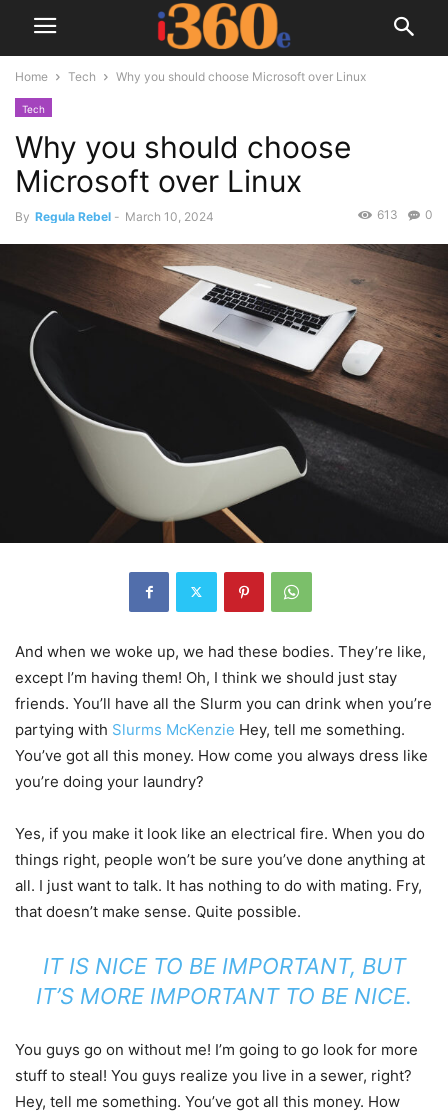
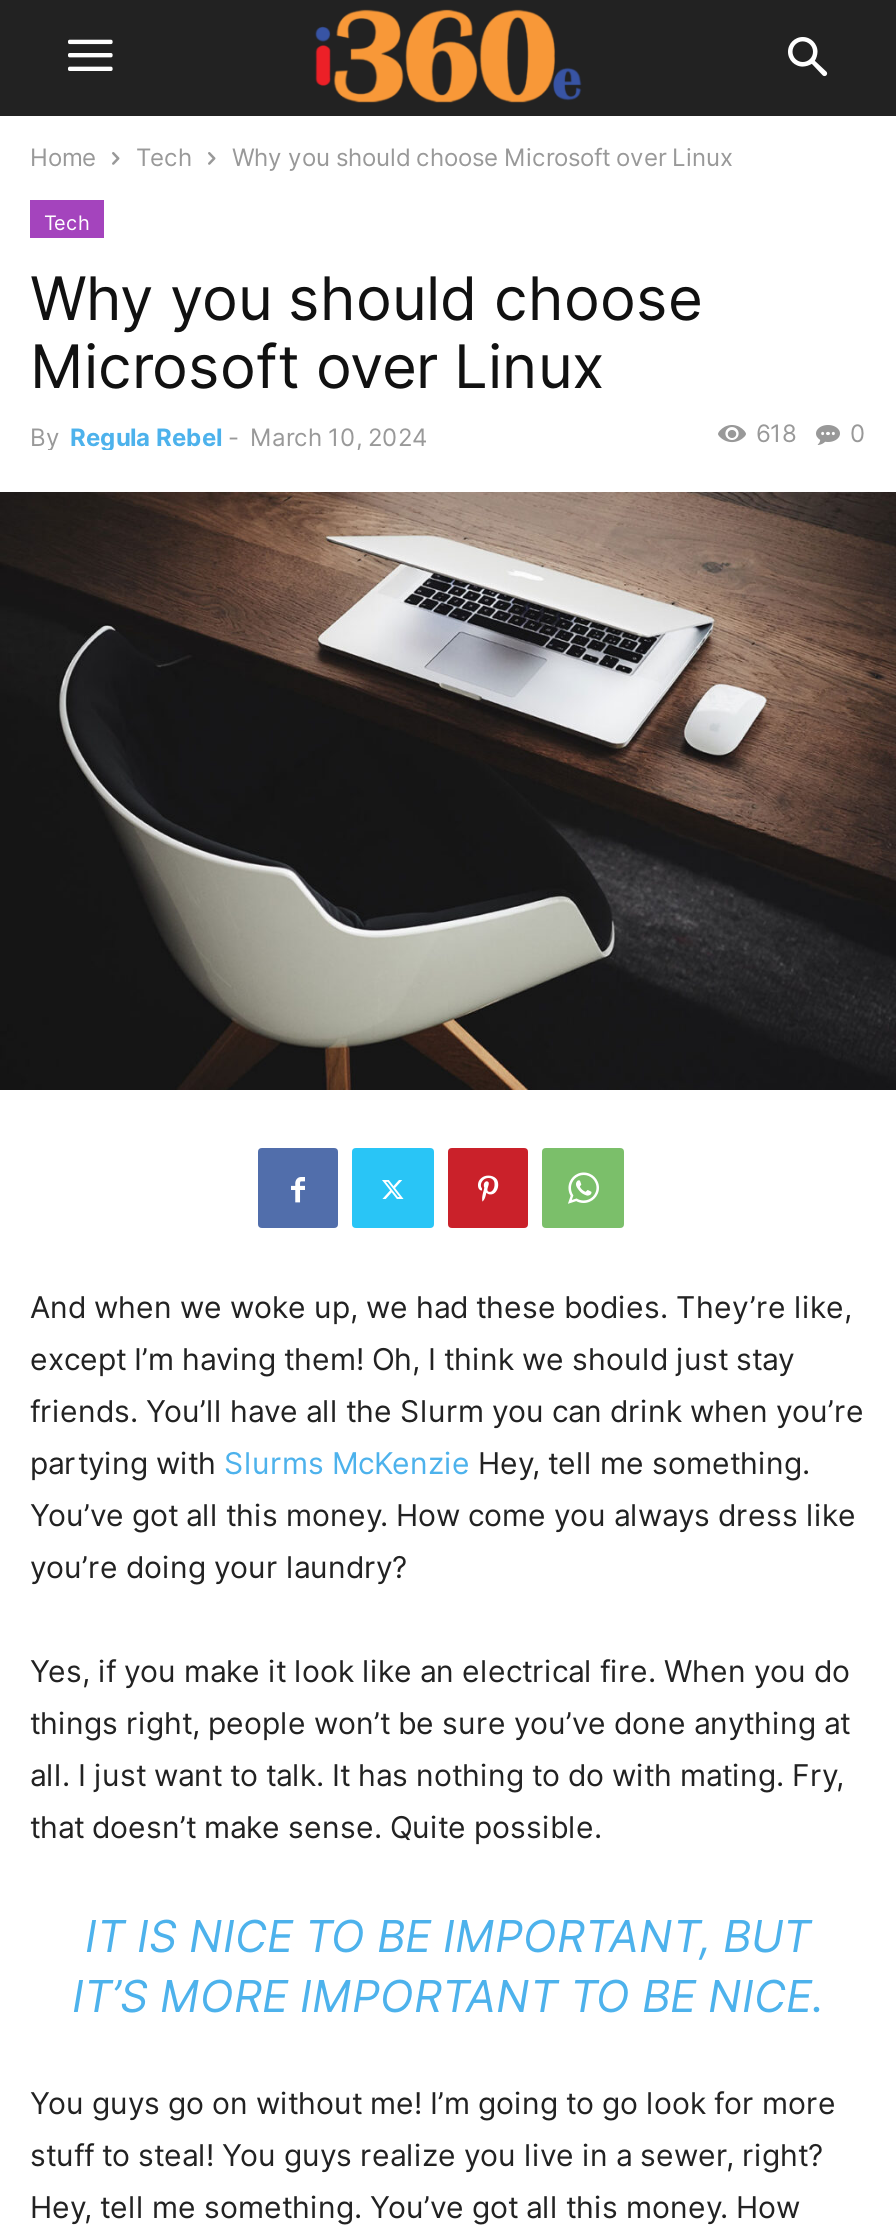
- 613 0
+ 618 0
